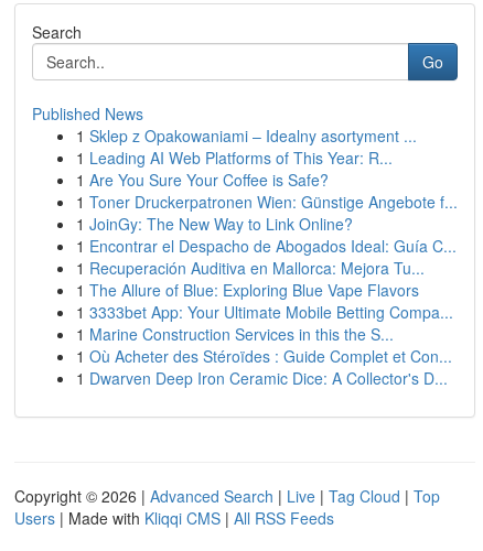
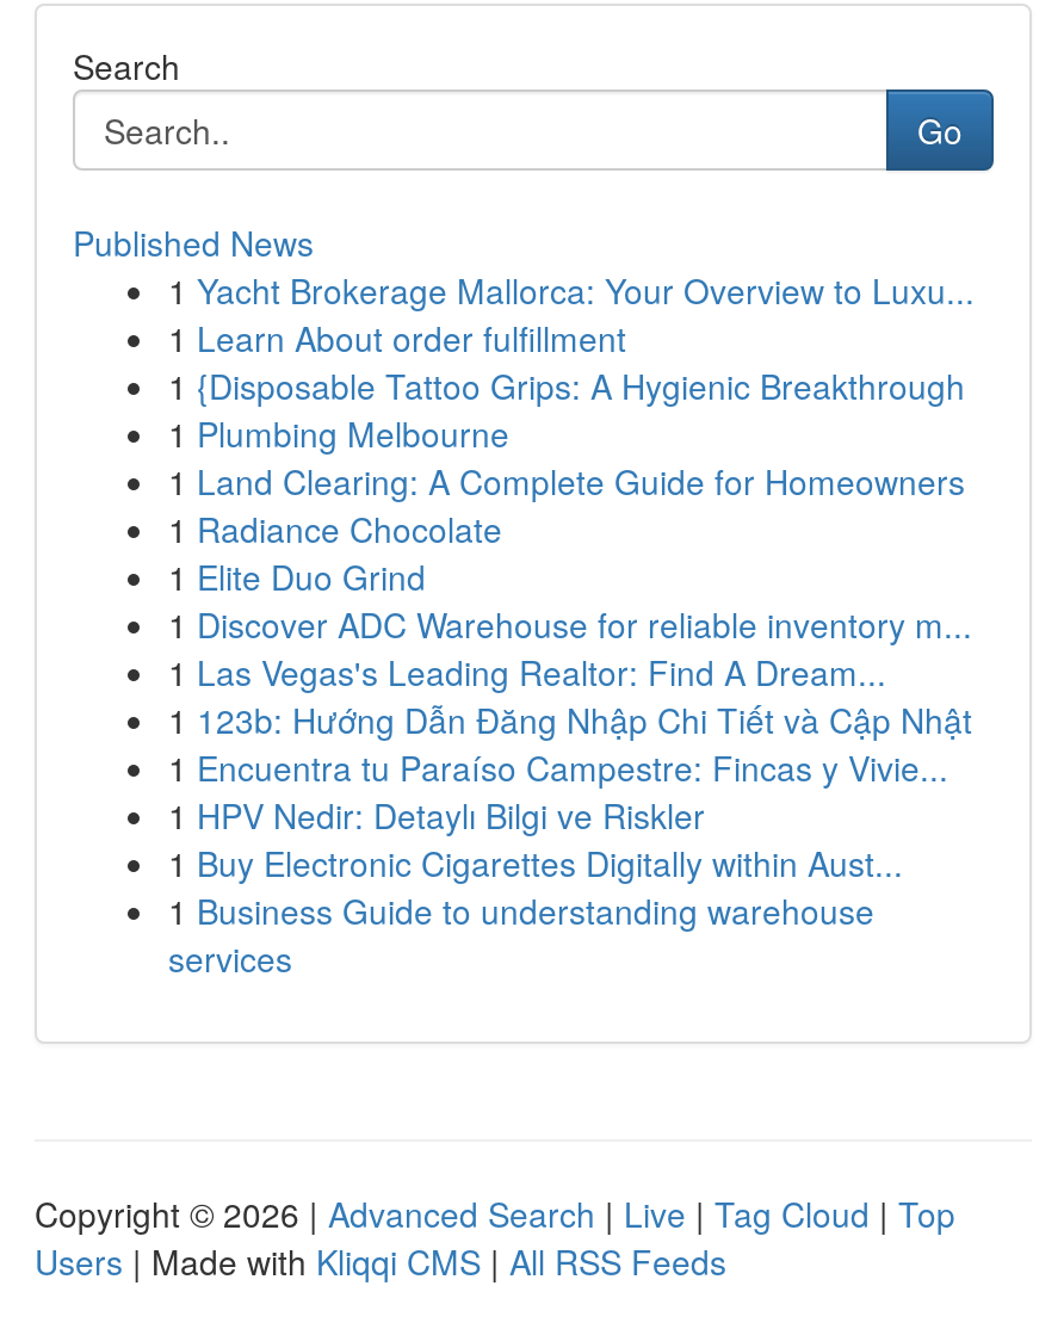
- 1 Sklep z Opakowaniami – Idealny asortyment ...
- 1 Leading AI Web Platforms of This Year: R...
- 1 Are You Sure Your Coffee is Safe?
- 1 Toner Druckerpatronen Wien: Günstige Angebote f...
- 1 JoinGy: The New Way to Link Online?
- 1 Encontrar el Despacho de Abogados Ideal: Guía C...
- 1 Recuperación Auditiva en Mallorca: Mejora Tu...
- 1 The Allure of Blue: Exploring Blue Vape Flavors
- 1 3333bet App: Your Ultimate Mobile Betting Compa...
- 1 Marine Construction Services in this the S...
- 1 Où Acheter des Stéroïdes : Guide Complet et Con...
- 1 Dwarven Deep Iron Ceramic Dice: A Collector's D...
+ 1 Yacht Brokerage Mallorca: Your Overview to Luxu...
+ 1 Learn About order fulfillment
+ 1 {Disposable Tattoo Grips: A Hygienic Breakthrough
+ 1 Plumbing Melbourne
+ 1 Land Clearing: A Complete Guide for Homeowners
+ 1 Radiance Chocolate
+ 1 Elite Duo Grind
+ 1 Discover ADC Warehouse for reliable inventory m...
+ 1 Las Vegas's Leading Realtor: Find A Dream...
+ 1 123b: Hướng Dẫn Đăng Nhập Chi Tiết và Cập Nhật
+ 1 Encuentra tu Paraíso Campestre: Fincas y Vivie...
+ 1 HPV Nedir: Detaylı Bilgi ve Riskler
+ 1 Buy Electronic Cigarettes Digitally within Aust...
+ 1 Business Guide to understanding warehouse
+ services
